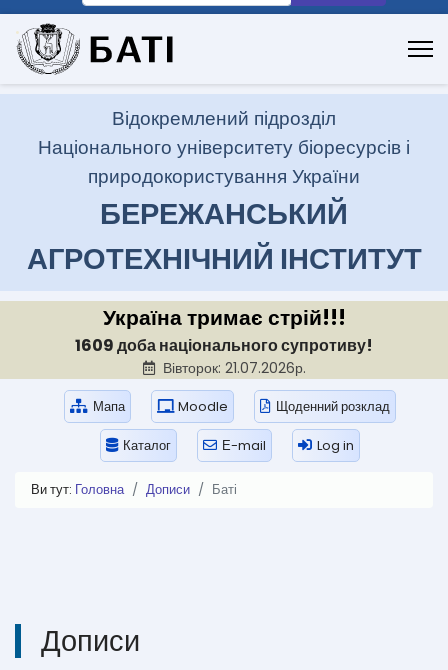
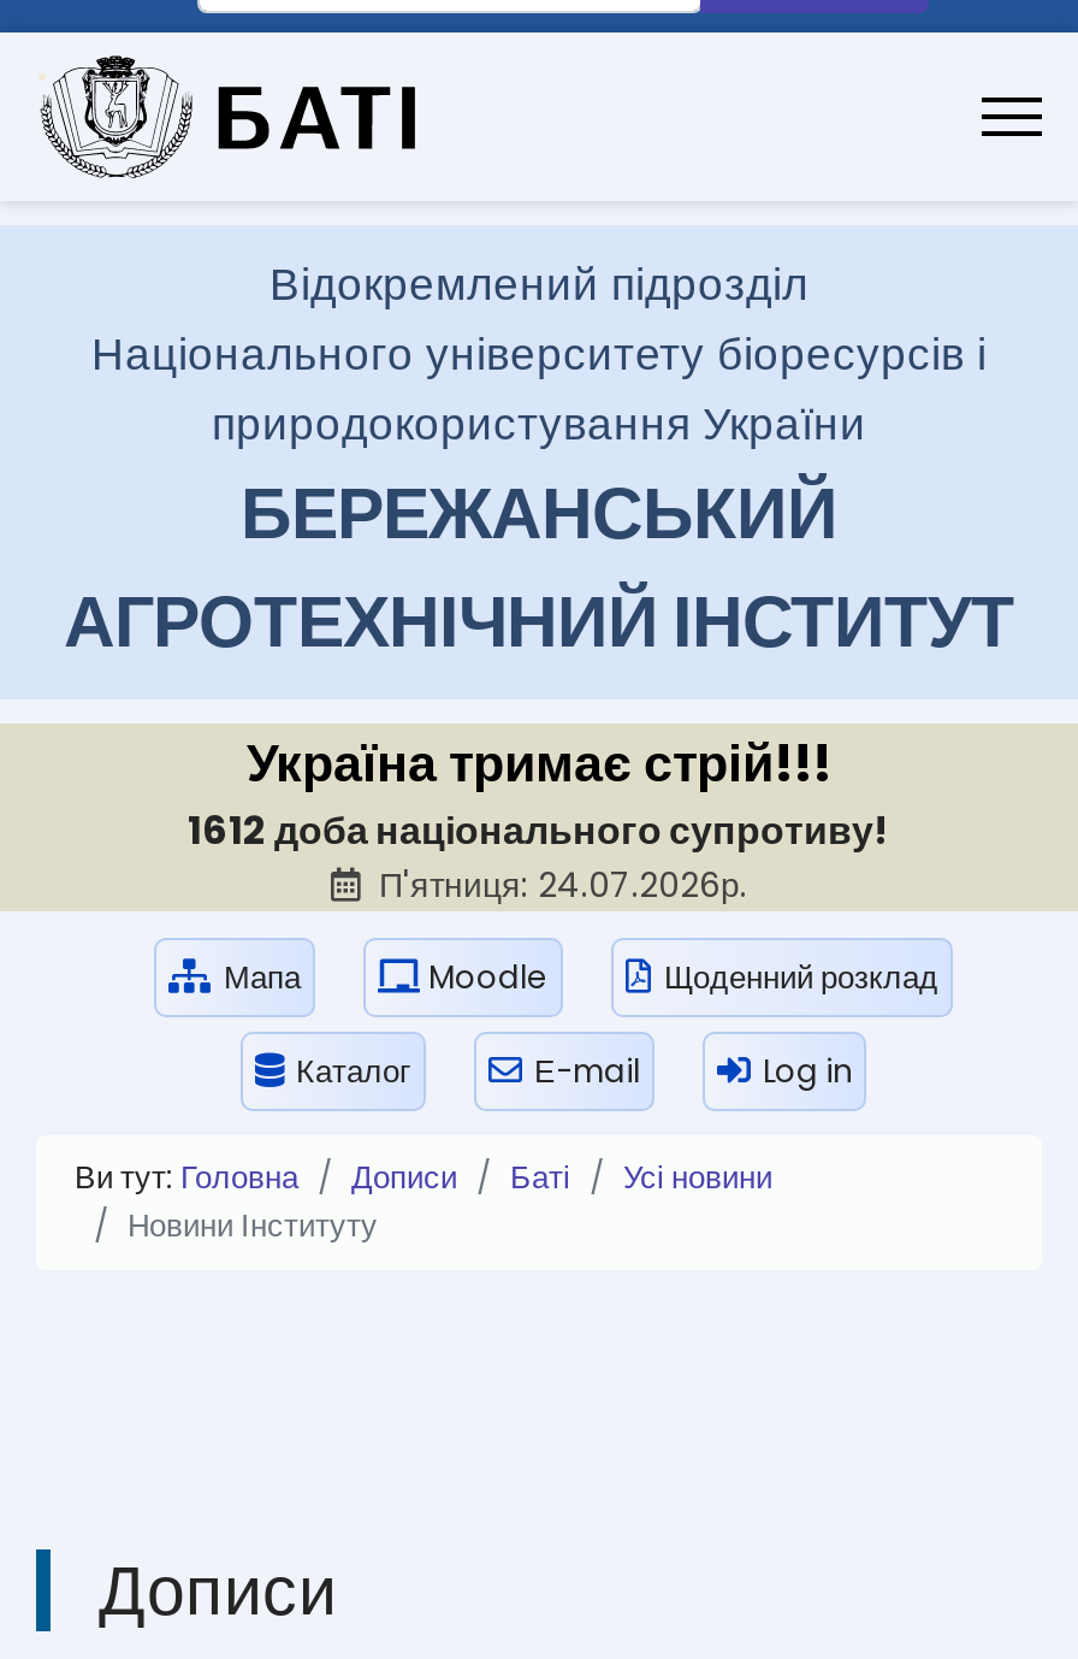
- 1609 доба національного супротиву!
- Вівторок: 21.07.2026р.
+ 1612 доба національного супротиву!
+ П'ятниця: 24.07.2026р.

+ Усі новини
+ Новини Інституту
